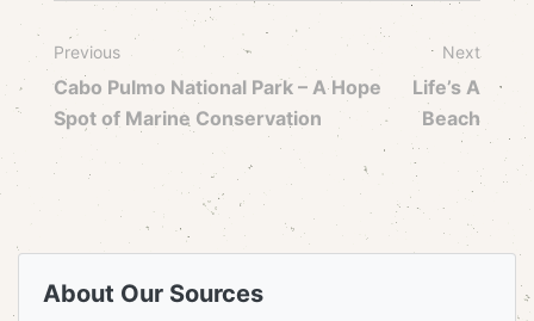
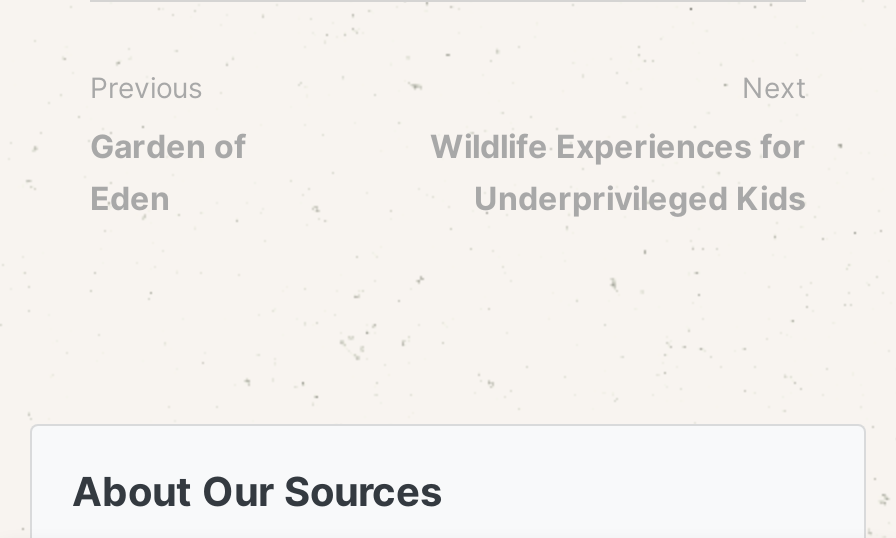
- Cabo Pulmo National Park – A Hope
- Spot of Marine Conservation
+ Garden of
+ Eden

- Life’s A
- Beach
+ Wildlife Experiences for
+ Underprivileged Kids
